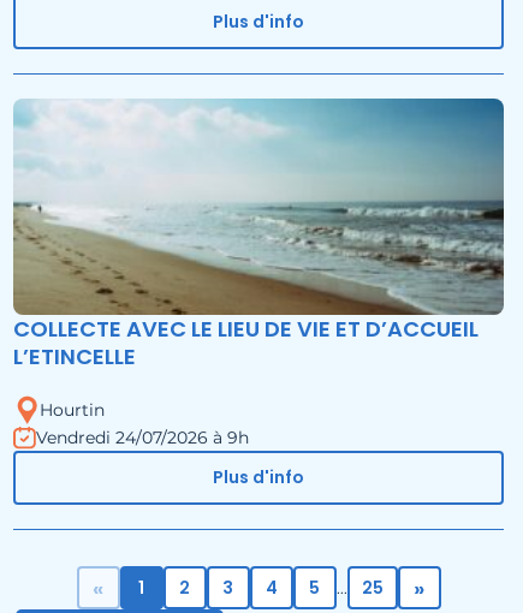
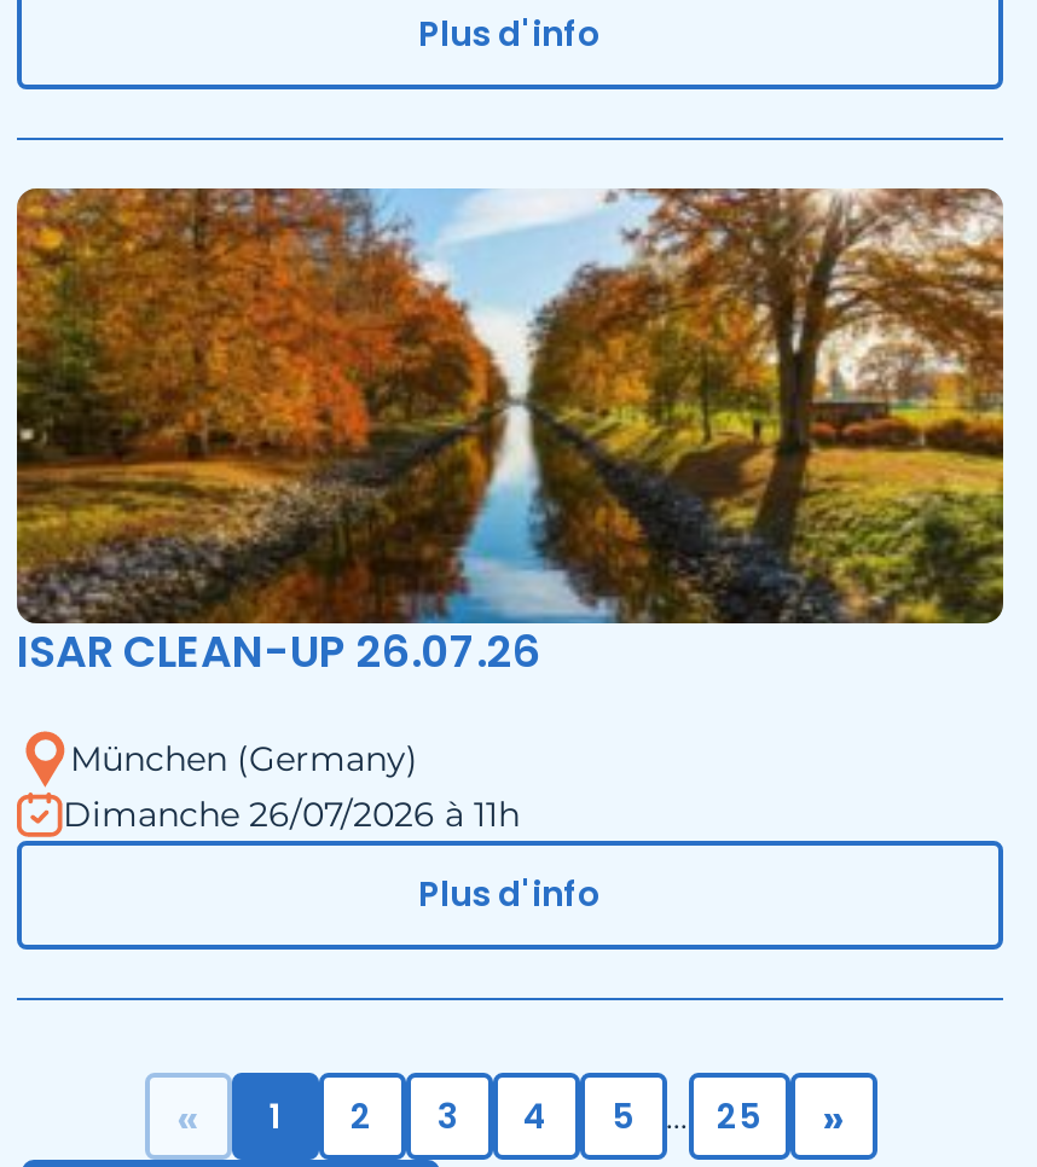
- [image]
- COLLECTE AVEC LE LIEU DE VIE ET D’ACCUEIL
- L’ETINCELLE
+ [image]
+ ISAR CLEAN-UP 26.07.26

- Hourtin
- Vendredi 24/07/2026 à 9h
+ München (Germany)
+ Dimanche 26/07/2026 à 11h
